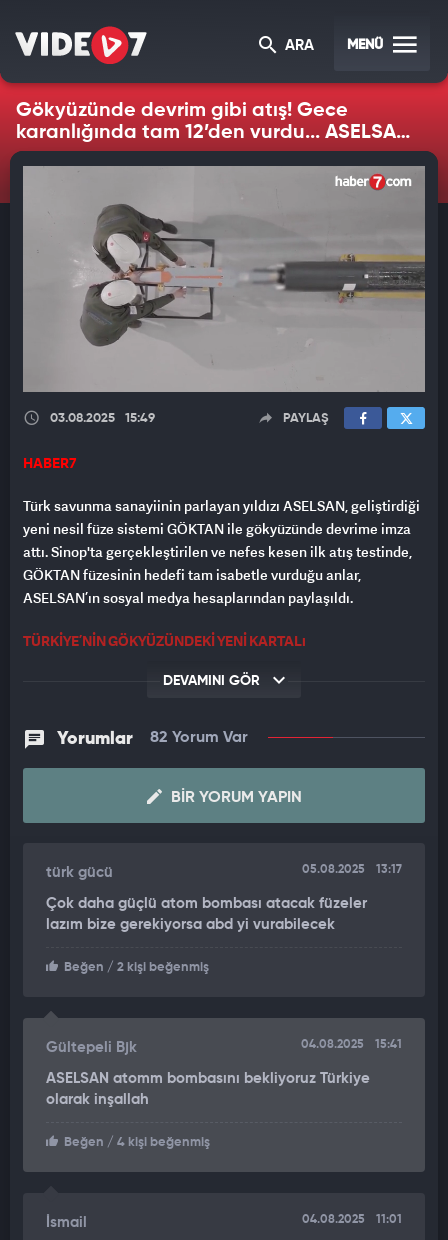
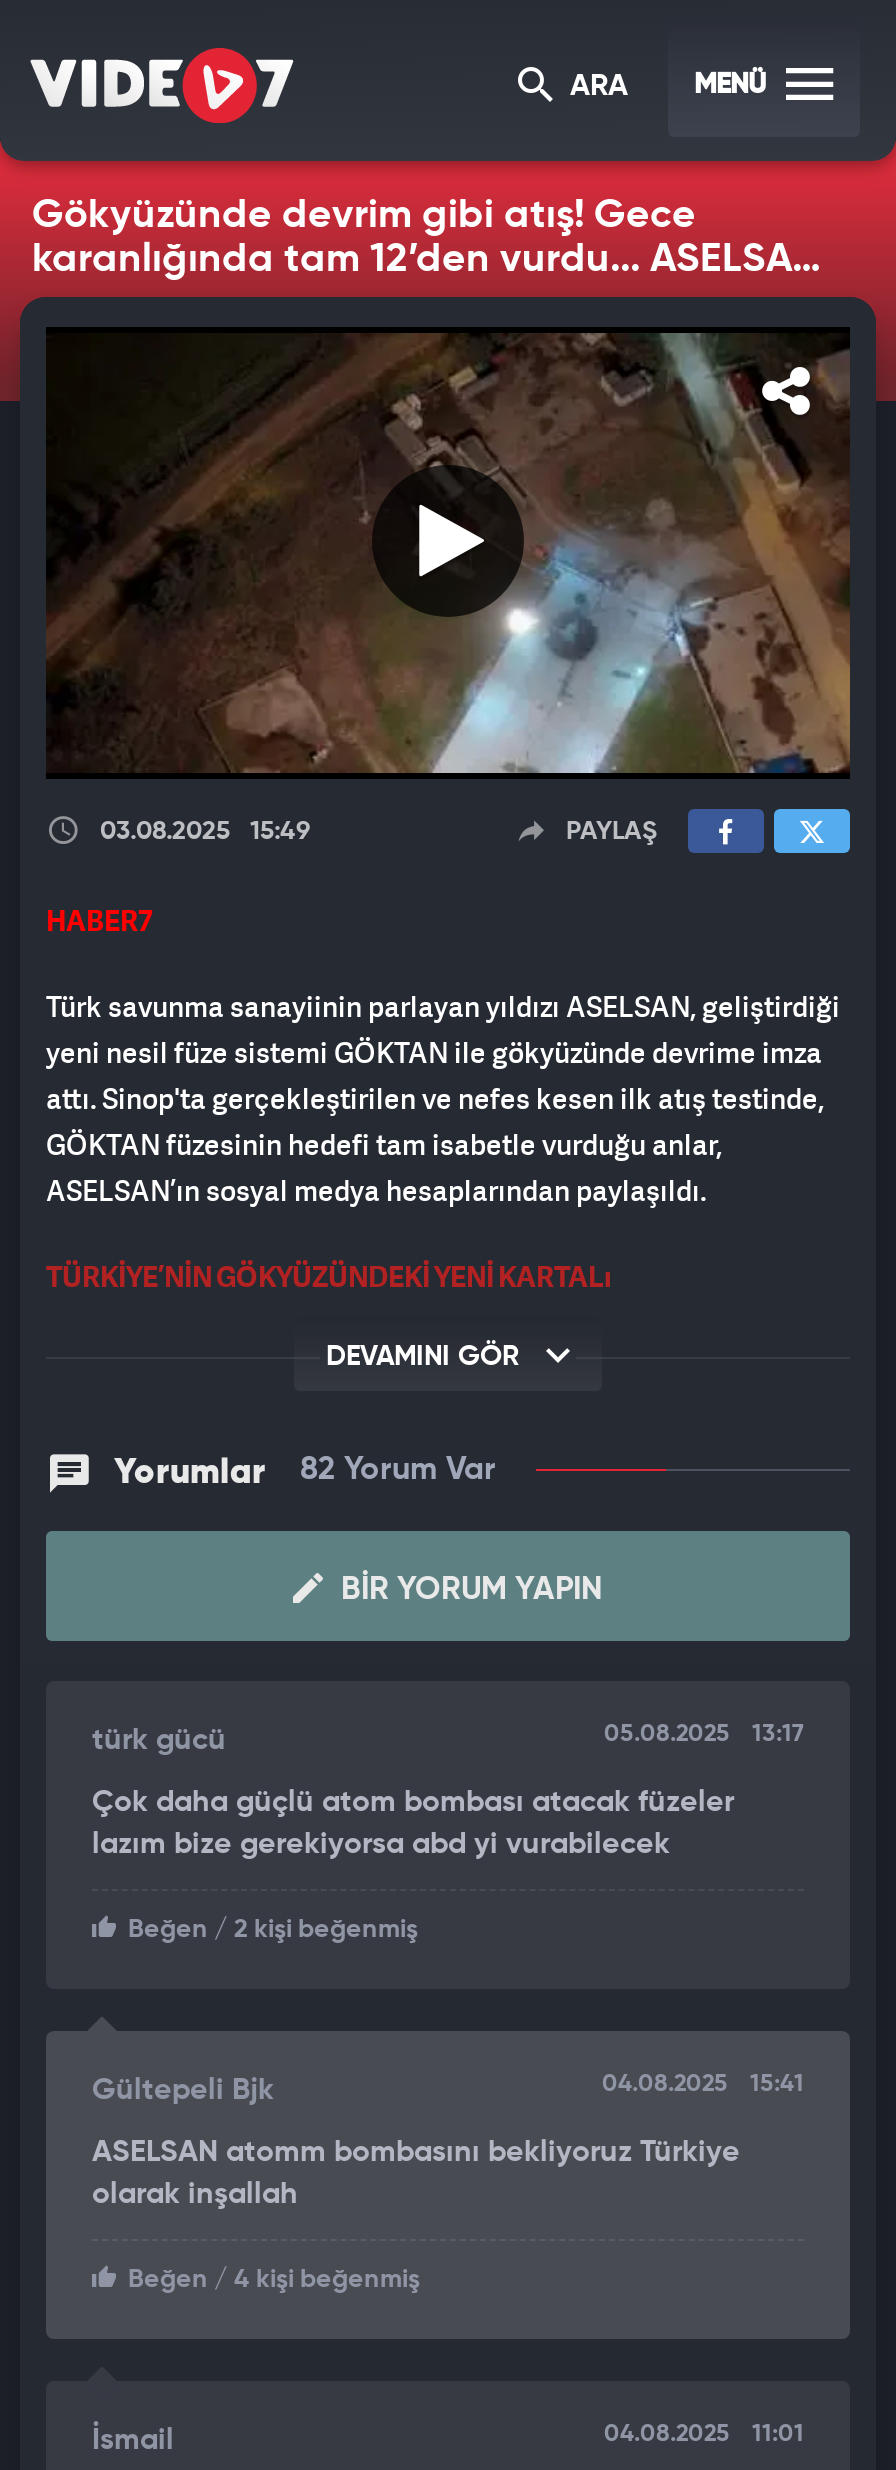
- [image]
+ [image]
